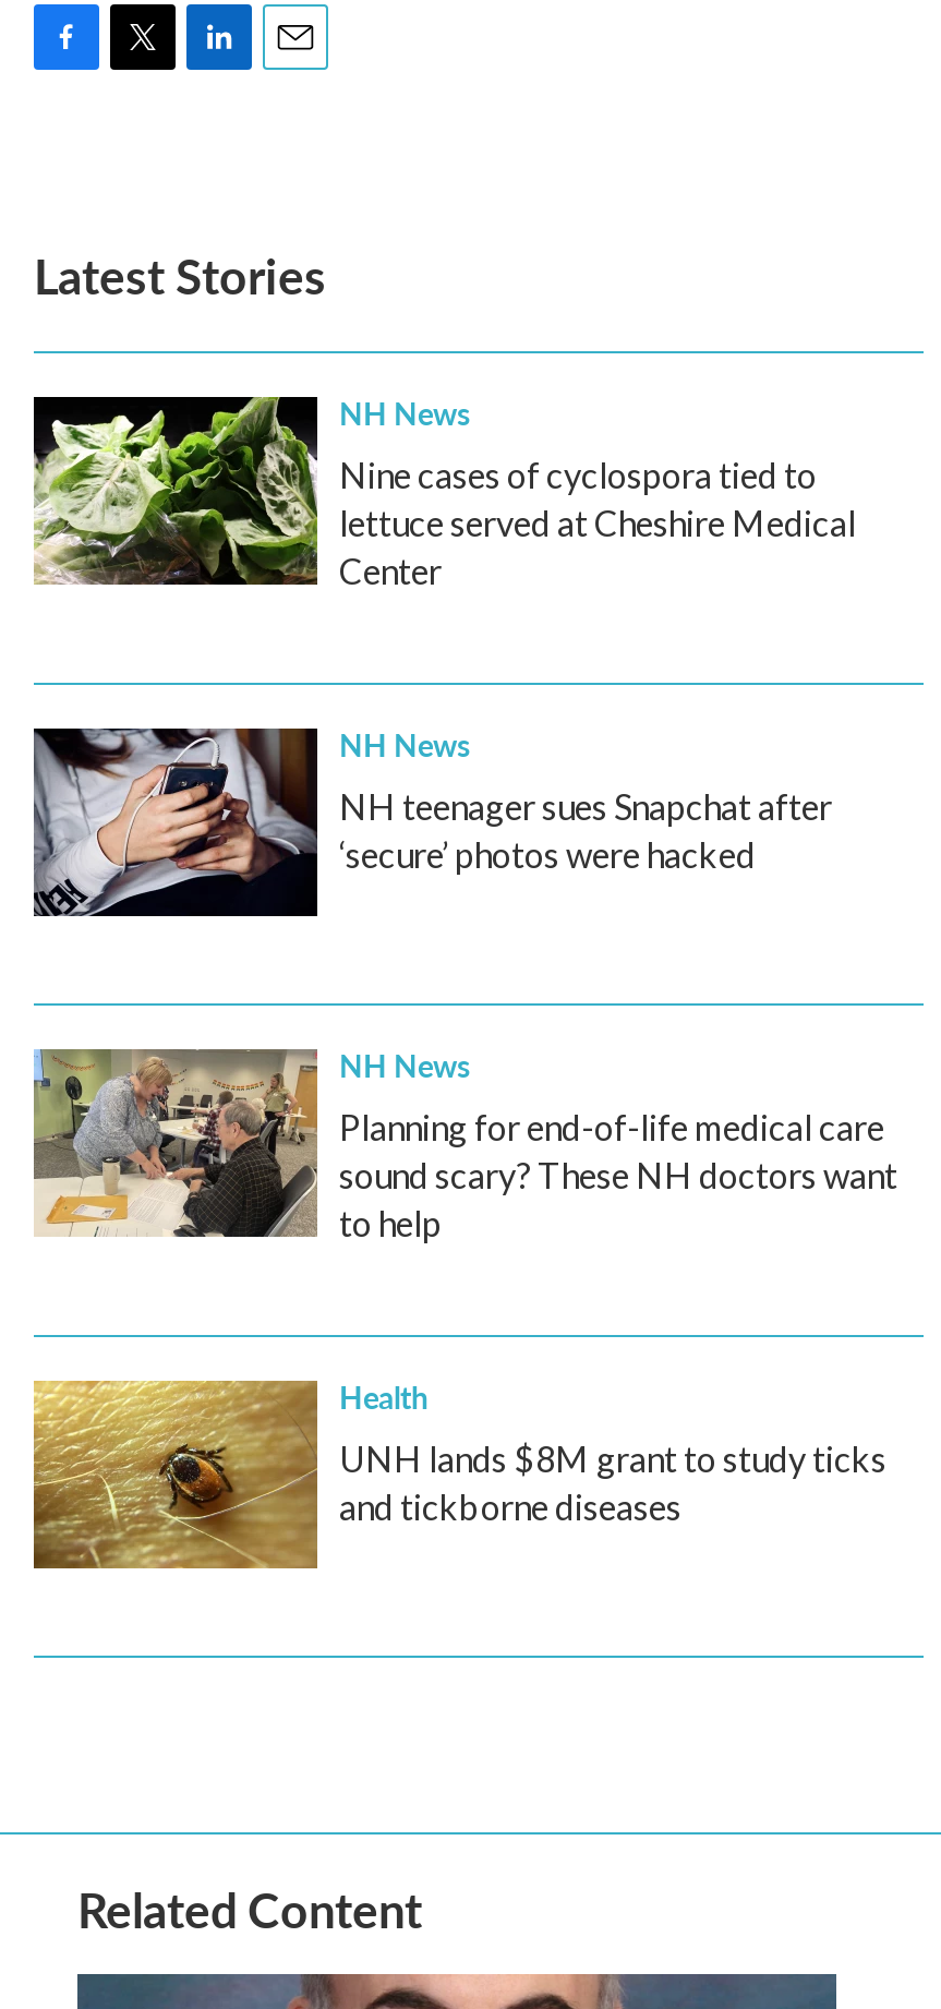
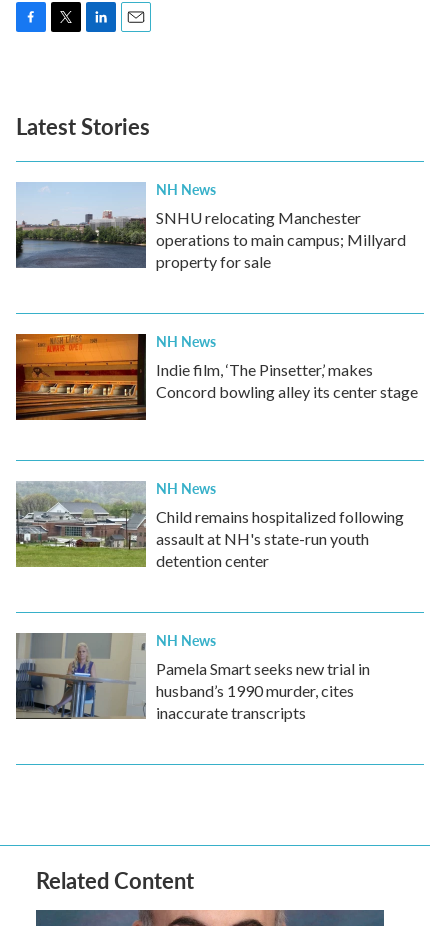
- [image]
- Nine cases of cyclospora tied to
- lettuce served at Cheshire Medical
- Center
+ [image]
+ SNHU relocating Manchester
+ operations to main campus; Millyard
+ property for sale

- [image]
- NH teenager sues Snapchat after
- ‘secure’ photos were hacked
+ [image]
+ Indie film, ‘The Pinsetter,’ makes
+ Concord bowling alley its center stage

- [image]
- Planning for end-of-life medical care
- sound scary? These NH doctors want
- to help
+ [image]
+ Child remains hospitalized following
+ assault at NH's state-run youth
+ detention center

- [image]
- Health
- UNH lands $8M grant to study ticks
- and tickborne diseases
+ [image]
+ NH News
+ Pamela Smart seeks new trial in
+ husband’s 1990 murder, cites
+ inaccurate transcripts
